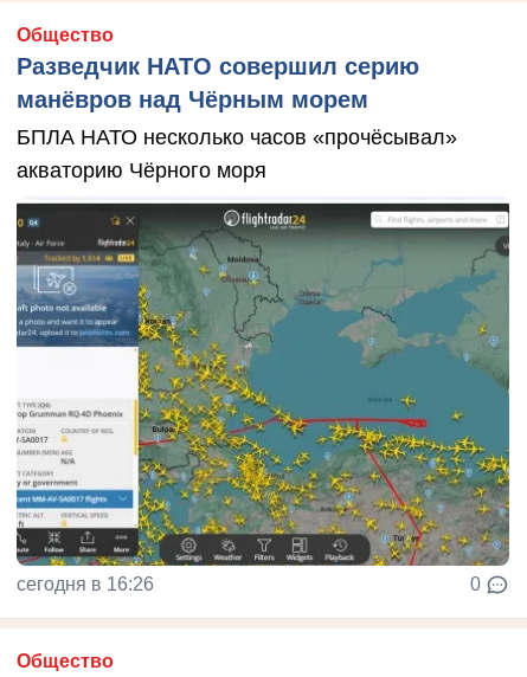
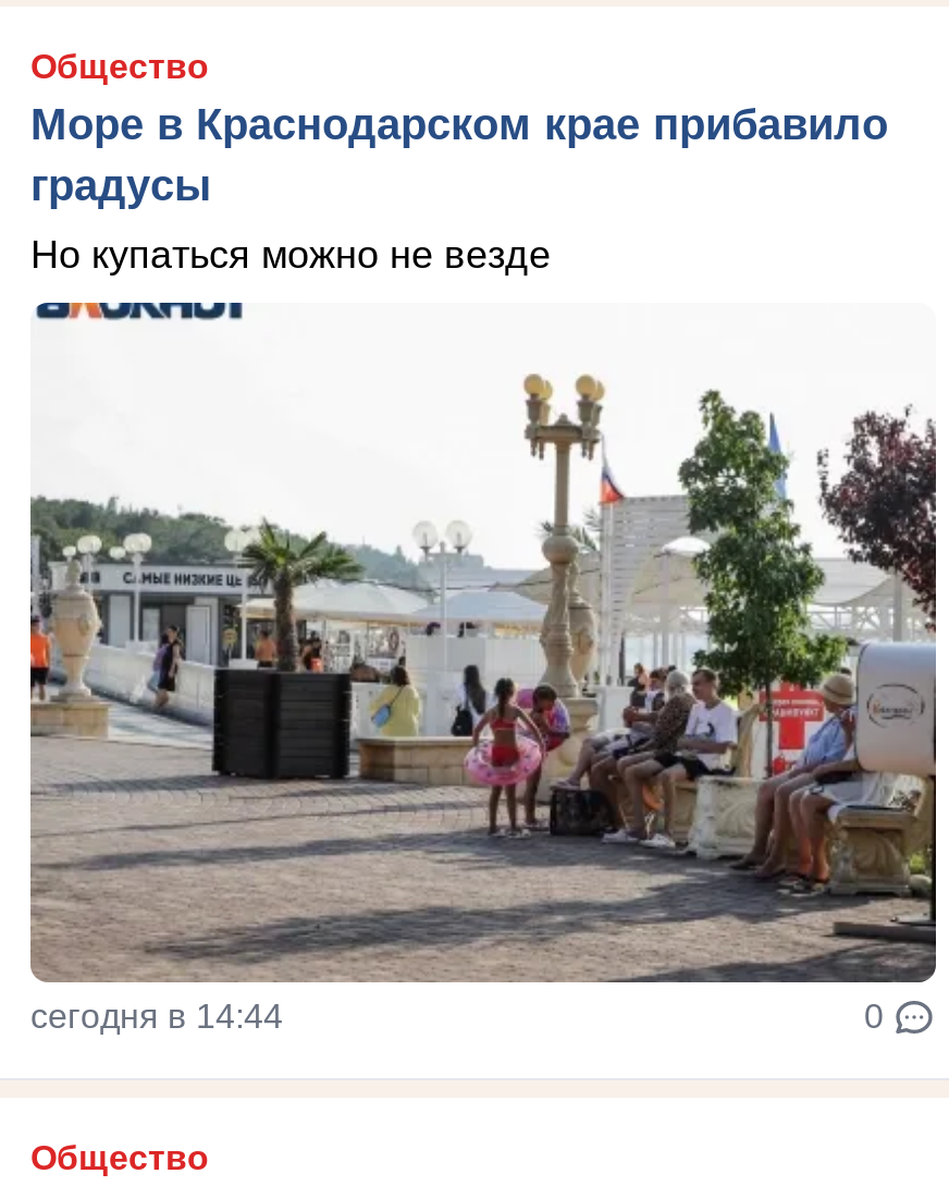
- Разведчик НАТО совершил серию
- манёвров над Чёрным морем
+ Море в Краснодарском крае прибавило
+ градусы

- БПЛА НАТО несколько часов «прочёсывал»
- акваторию Чёрного моря
+ Но купаться можно не везде

- [image]
- сегодня в 16:26
+ [image]
+ сегодня в 14:44
